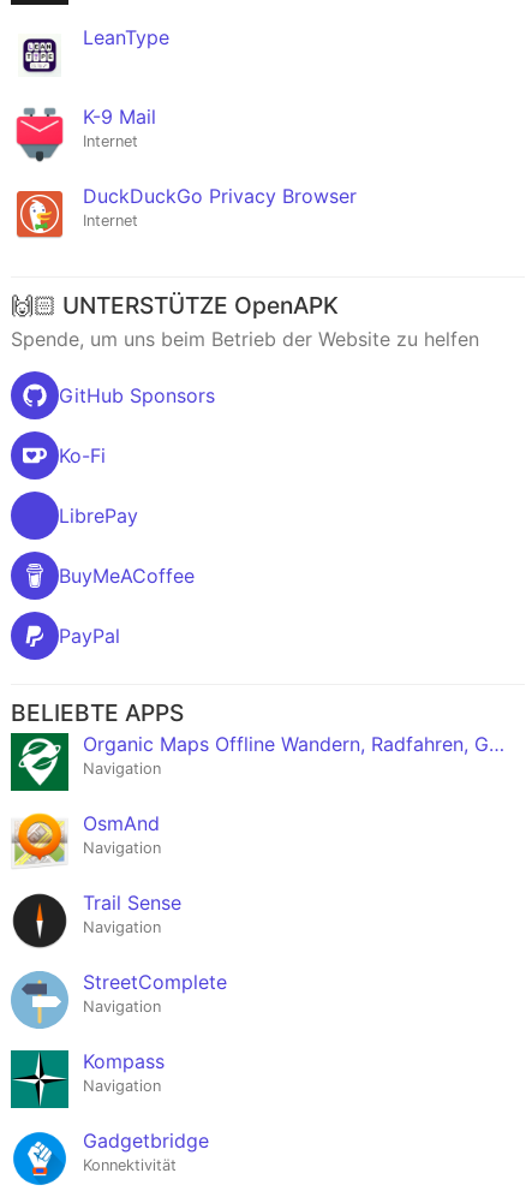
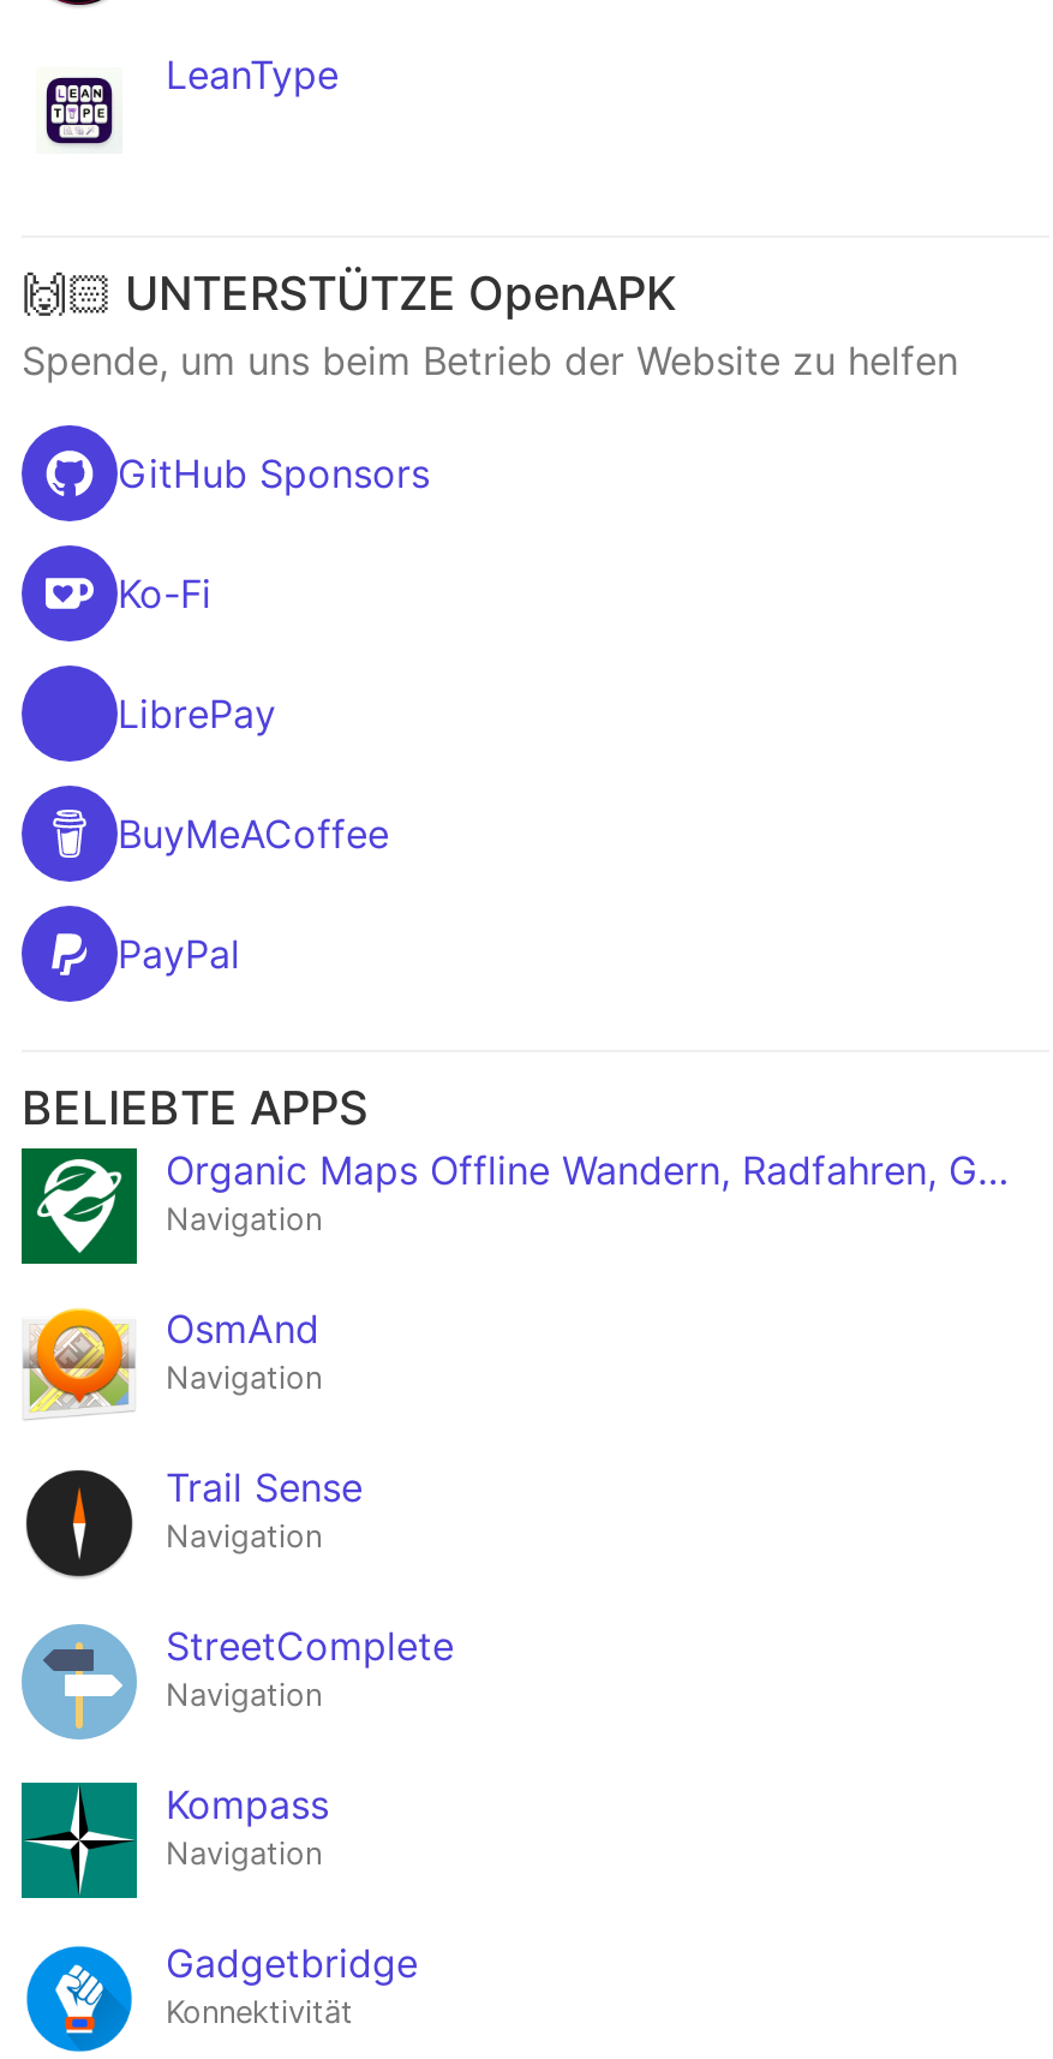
- [image]
- K-9 Mail
- Internet
- DuckDuckGo Privacy Browser
- Internet

- [image]
